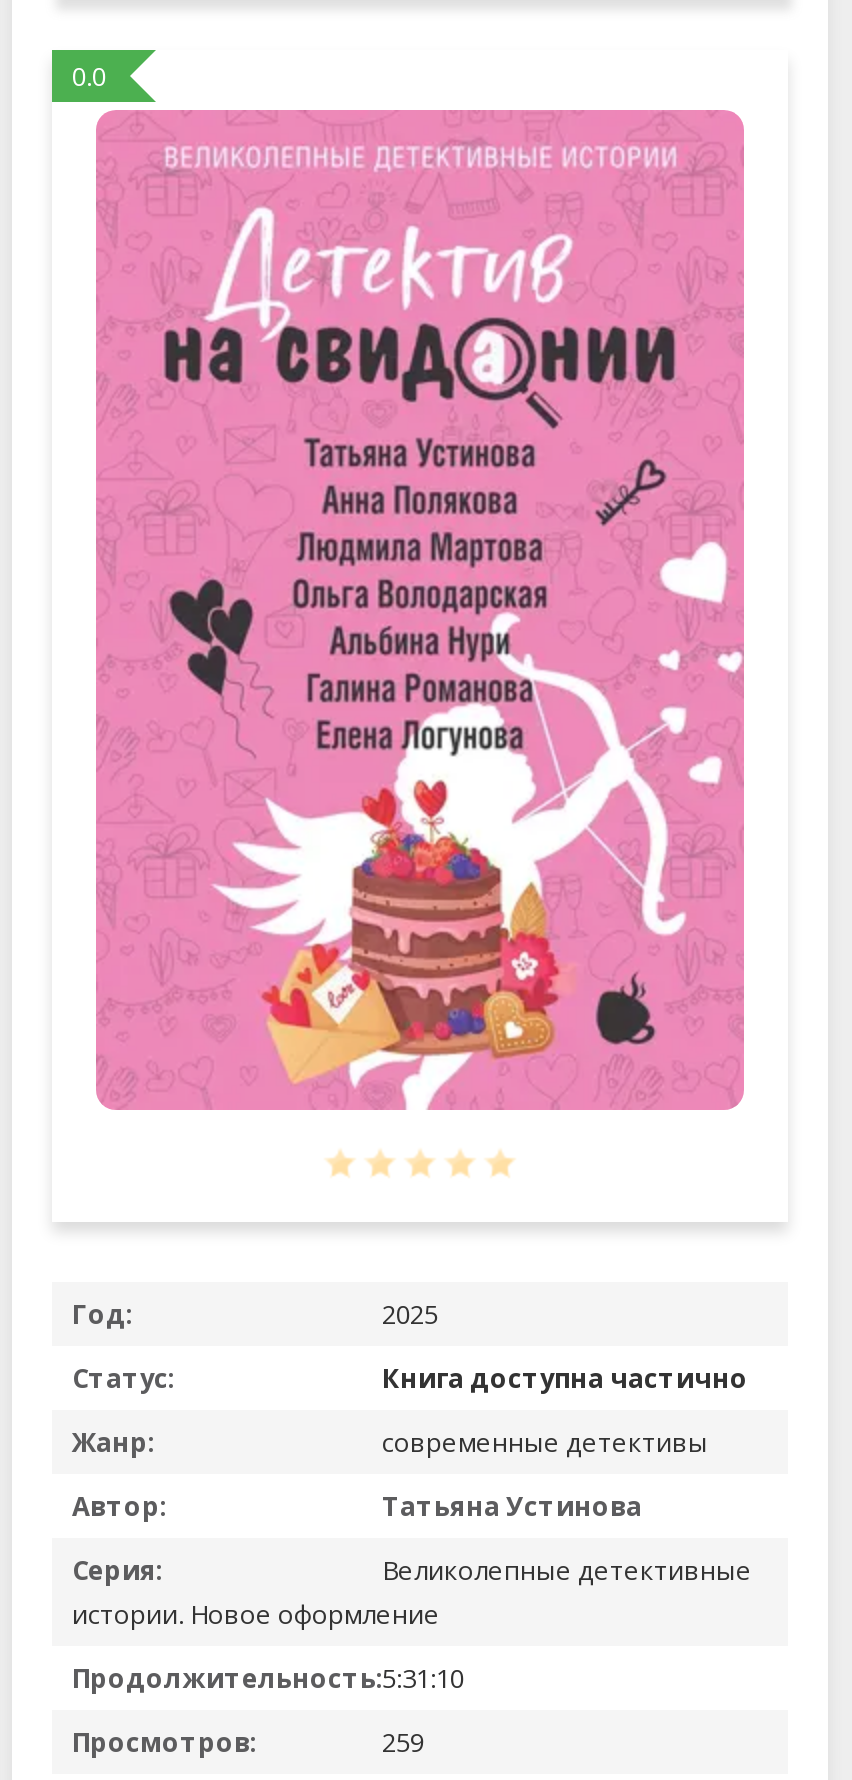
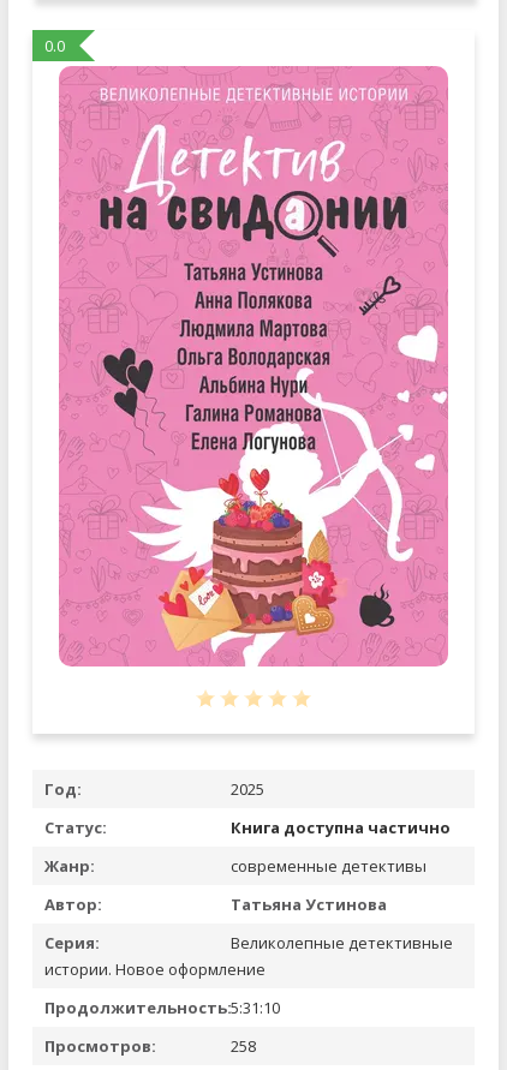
- 259
+ 258
